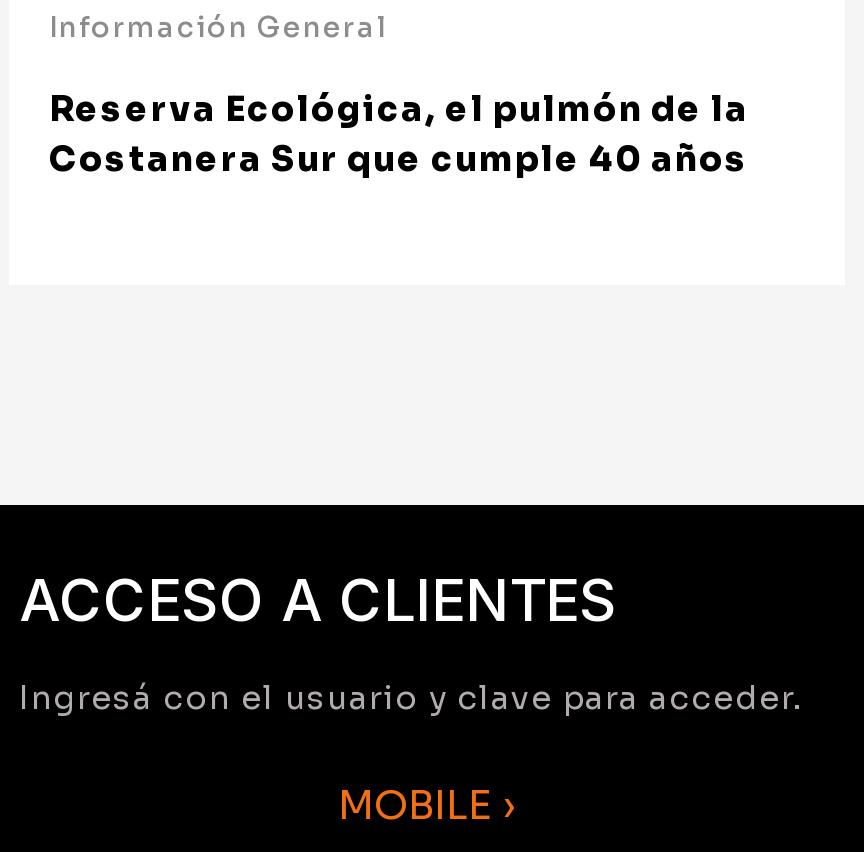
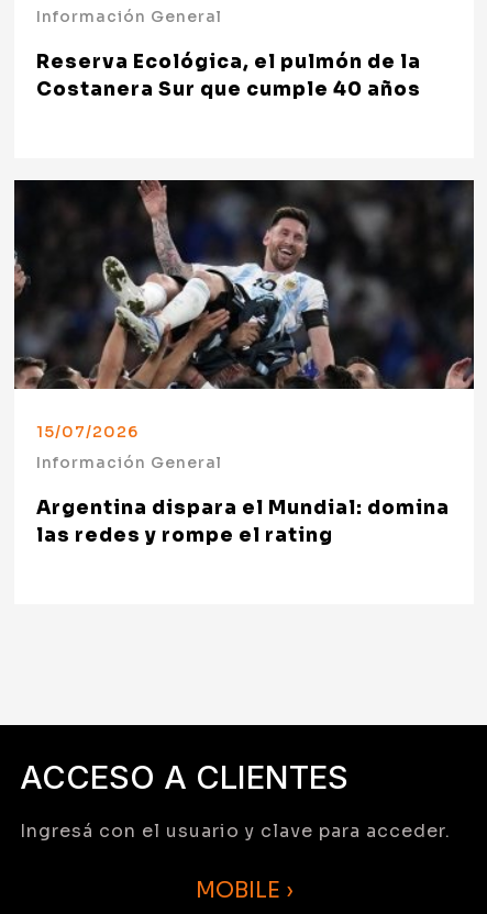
+ [image]
+ 15/07/2026
+ Información General
+ Argentina dispara el Mundial: domina
+ las redes y rompe el rating
